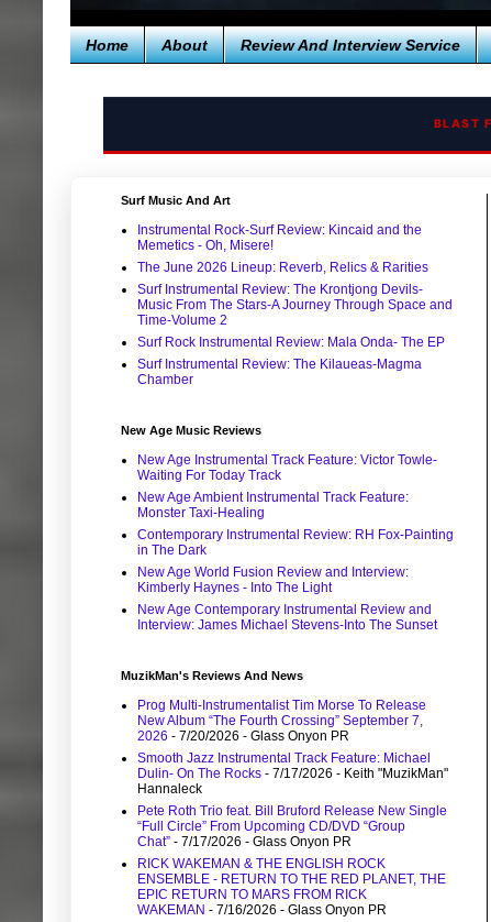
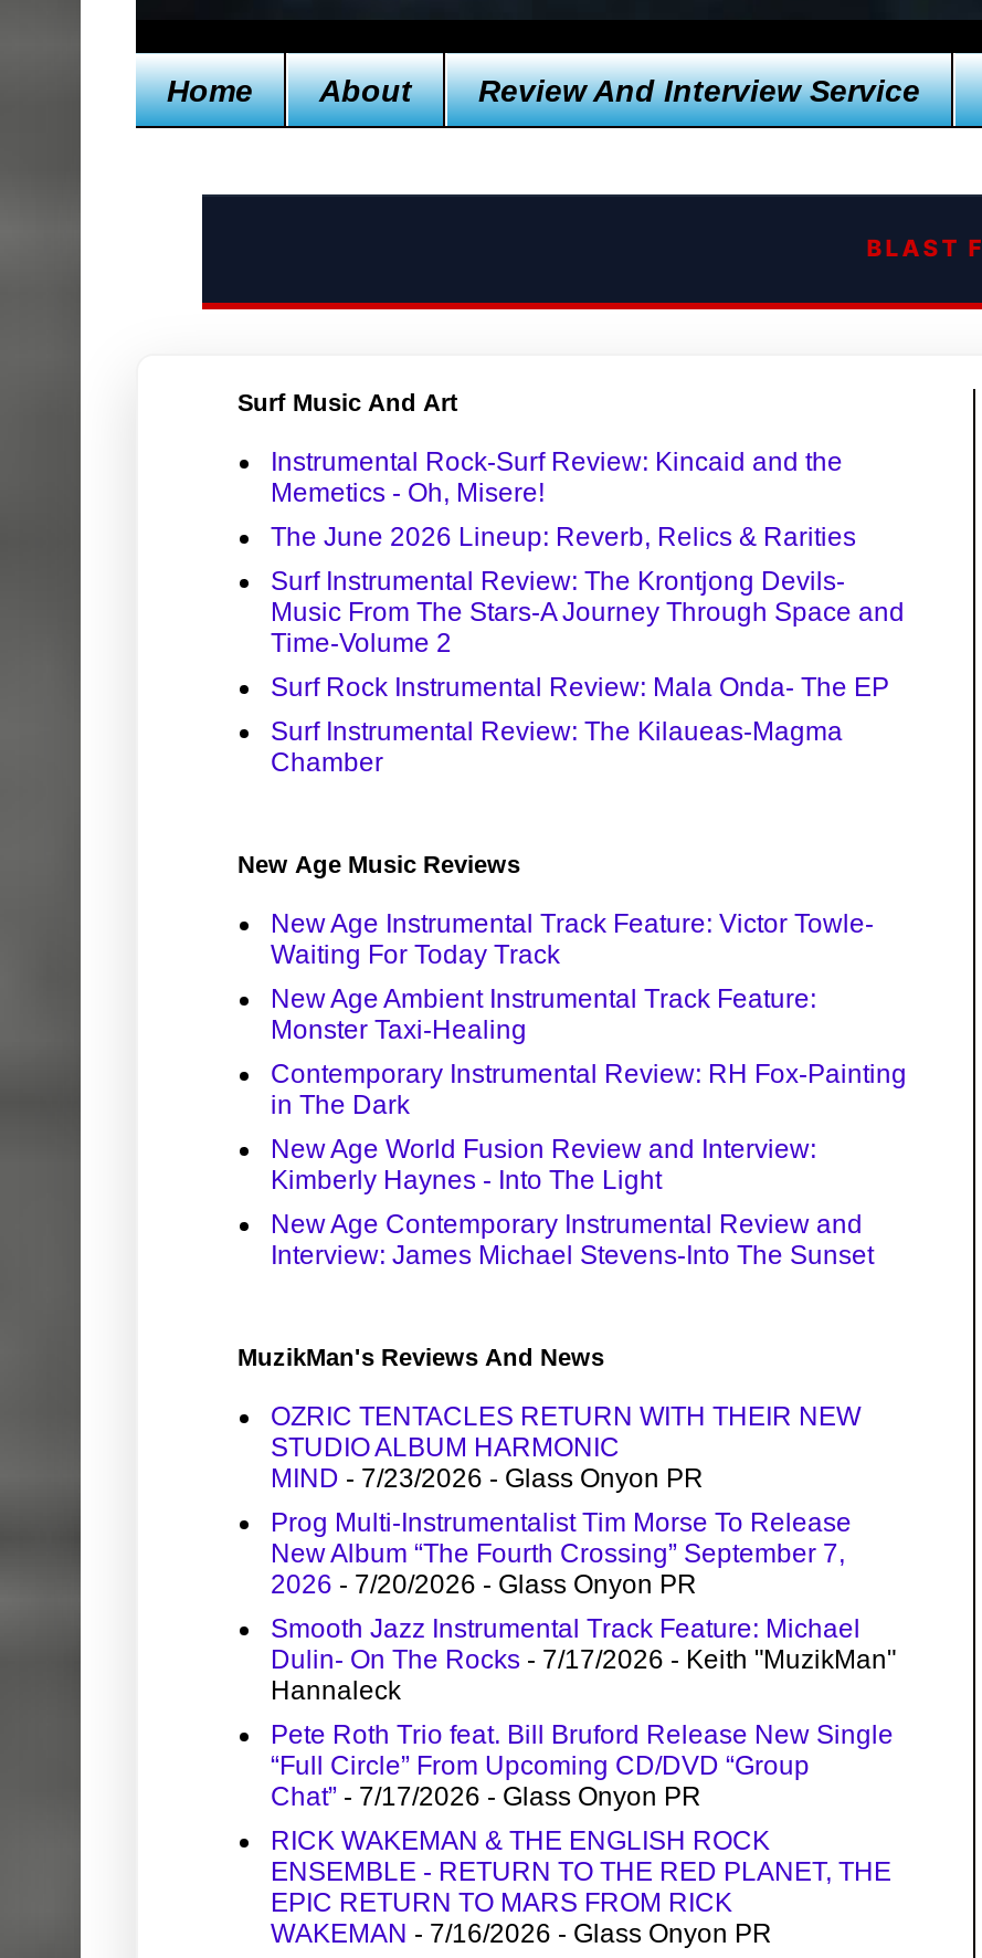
+ OZRIC TENTACLES RETURN WITH THEIR NEW
+ STUDIO ALBUM HARMONIC
+ MIND - 7/23/2026 - Glass Onyon PR
